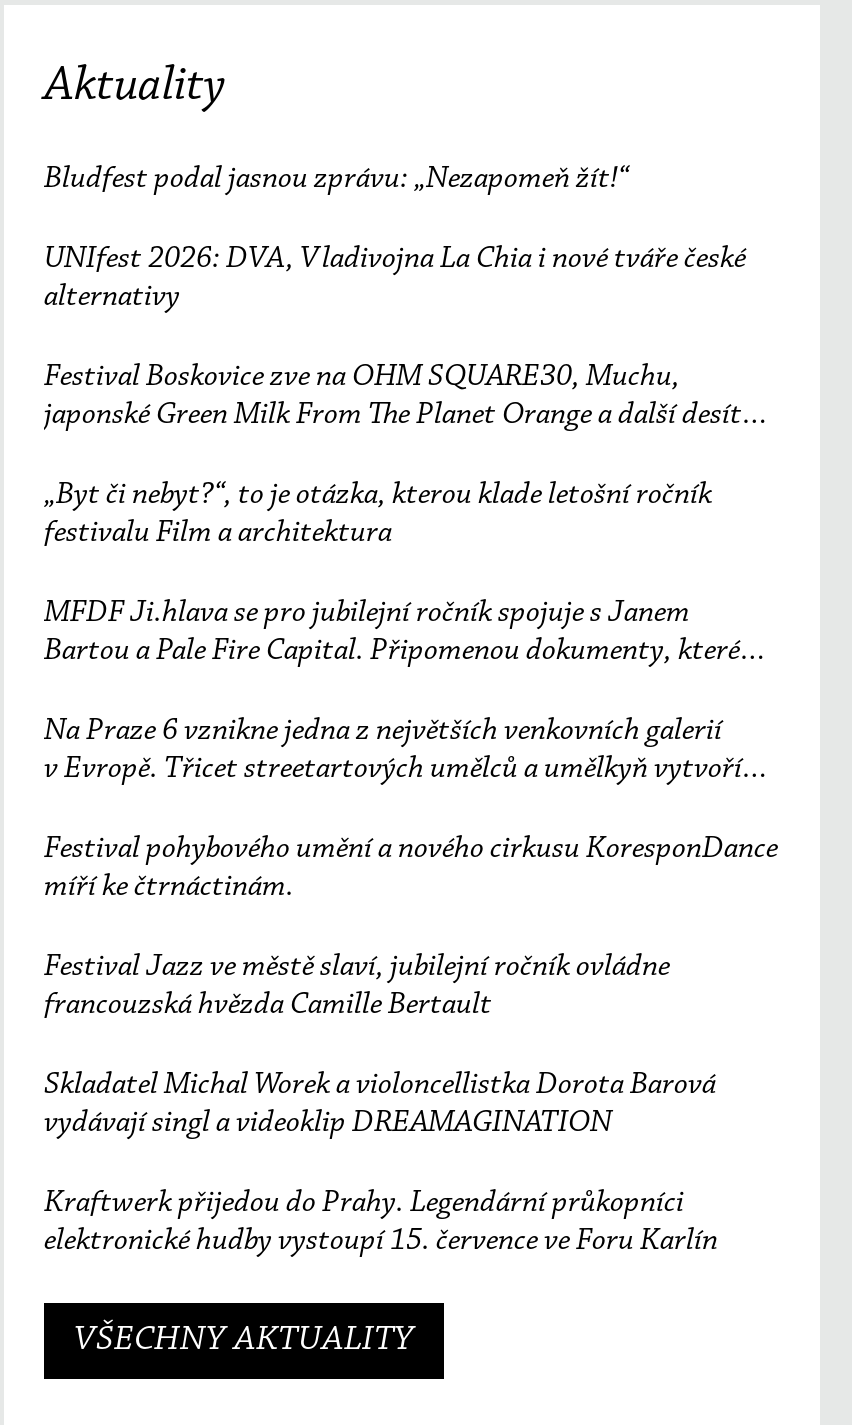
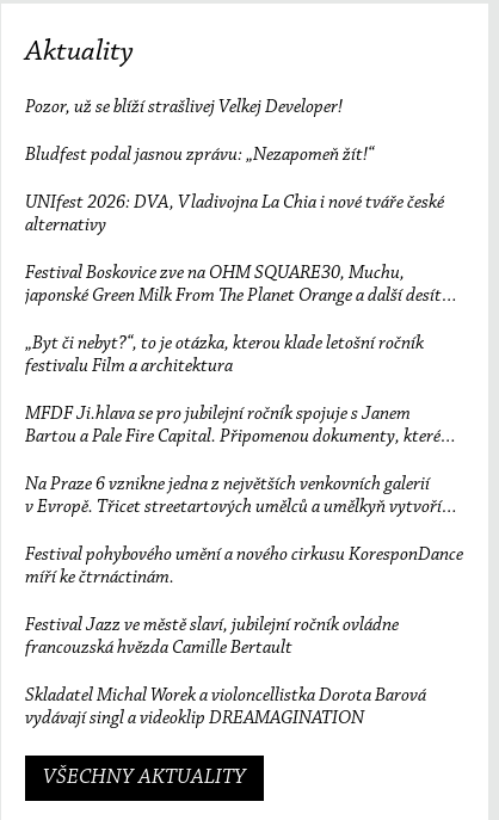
+ Pozor, už se blíží strašlivej Velkej Developer!

moved down: Bludfest podal jasnou zprávu: „Nezapomeň žít!“ | UNIfest 2026: DVA, Vladivojna La Chia i nové tváře české | alternativy | ... | francouzská hvězda Camille Bertault | Skladatel Michal Worek a violoncellistka Dorota Barová

- Kraftwerk přijedou do Prahy. Legendární průkopníci
- elektronické hudby vystoupí 15. července ve Foru Karlín
